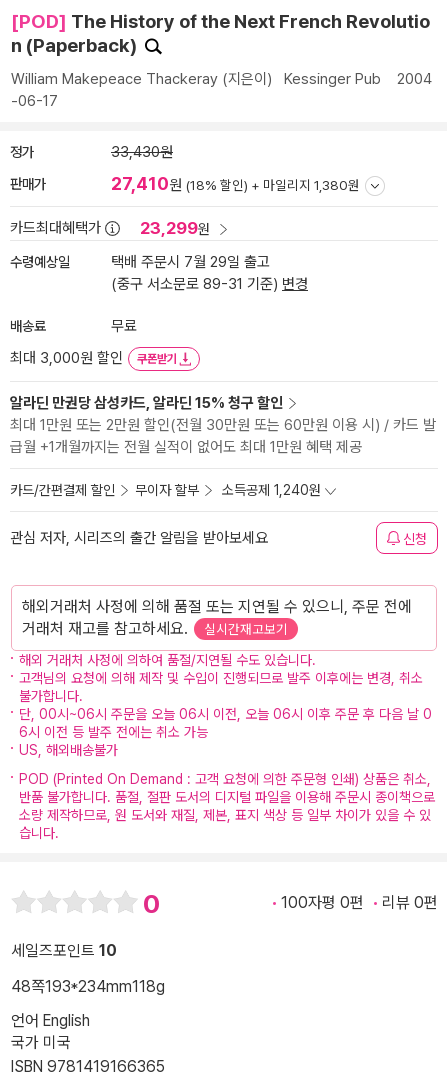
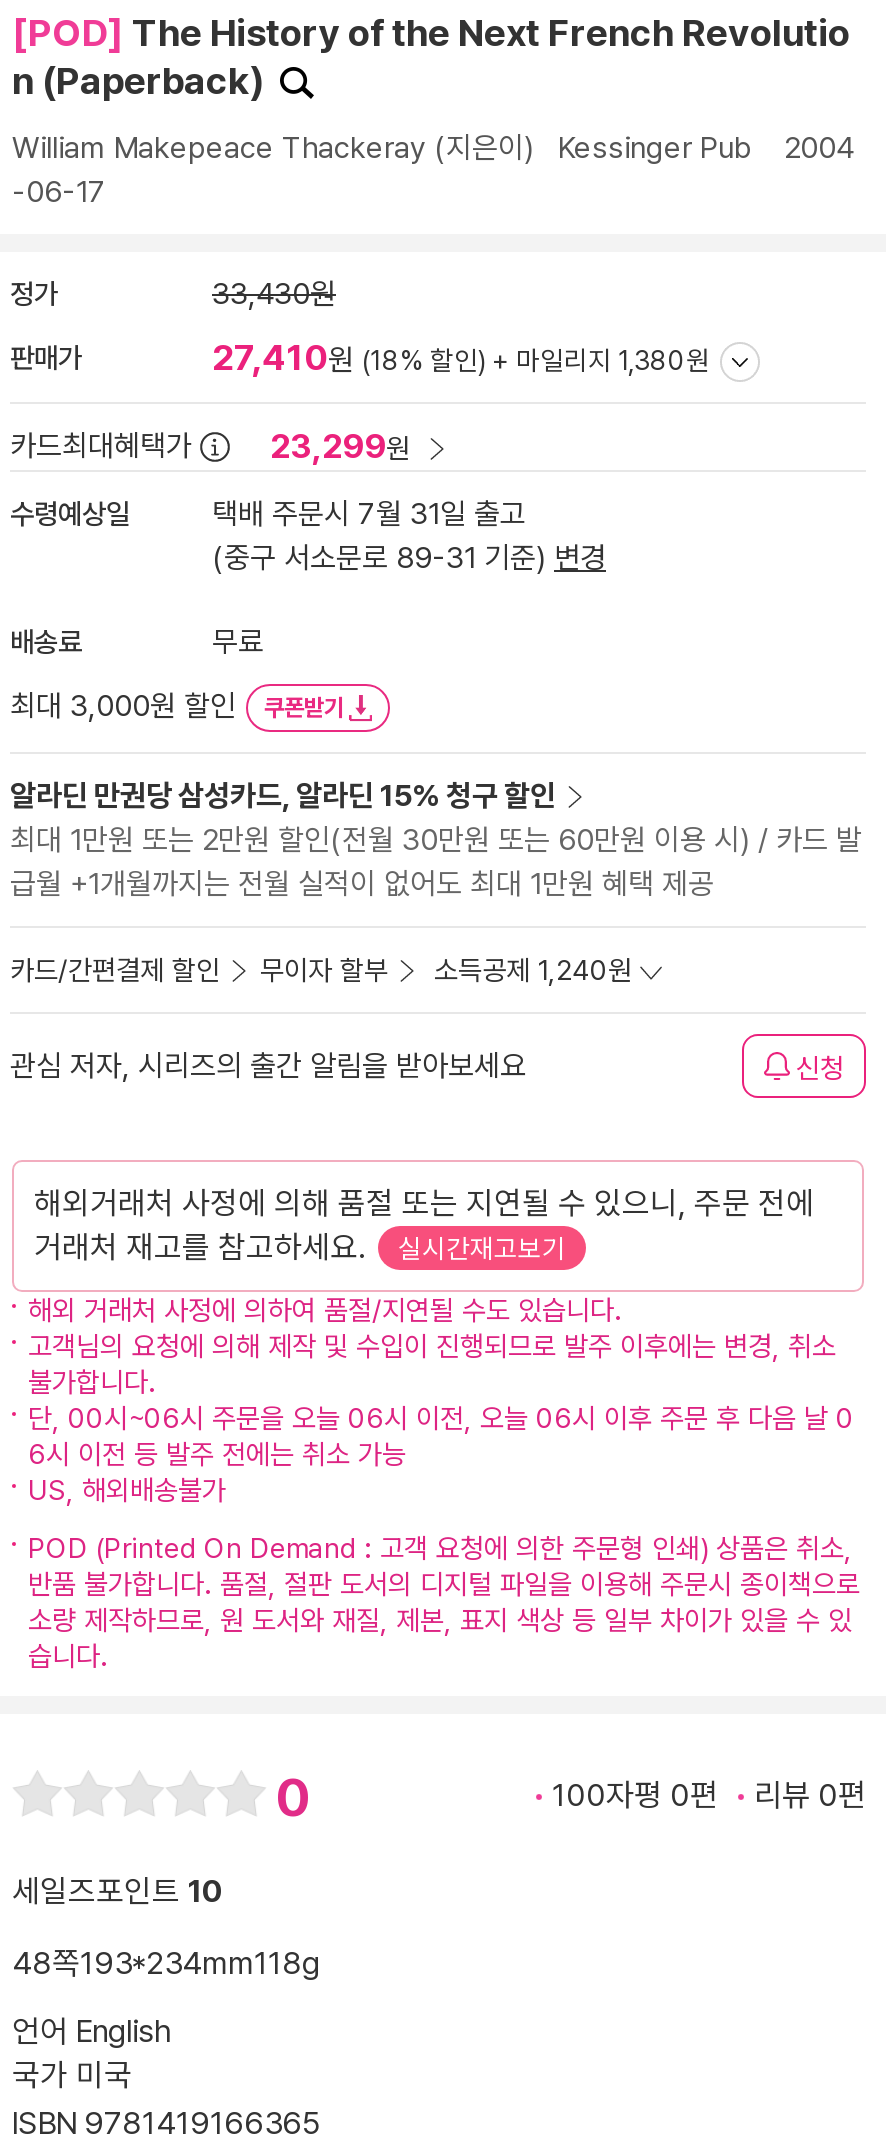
- 택배 주문시 7월 29일 출고
+ 택배 주문시 7월 31일 출고
